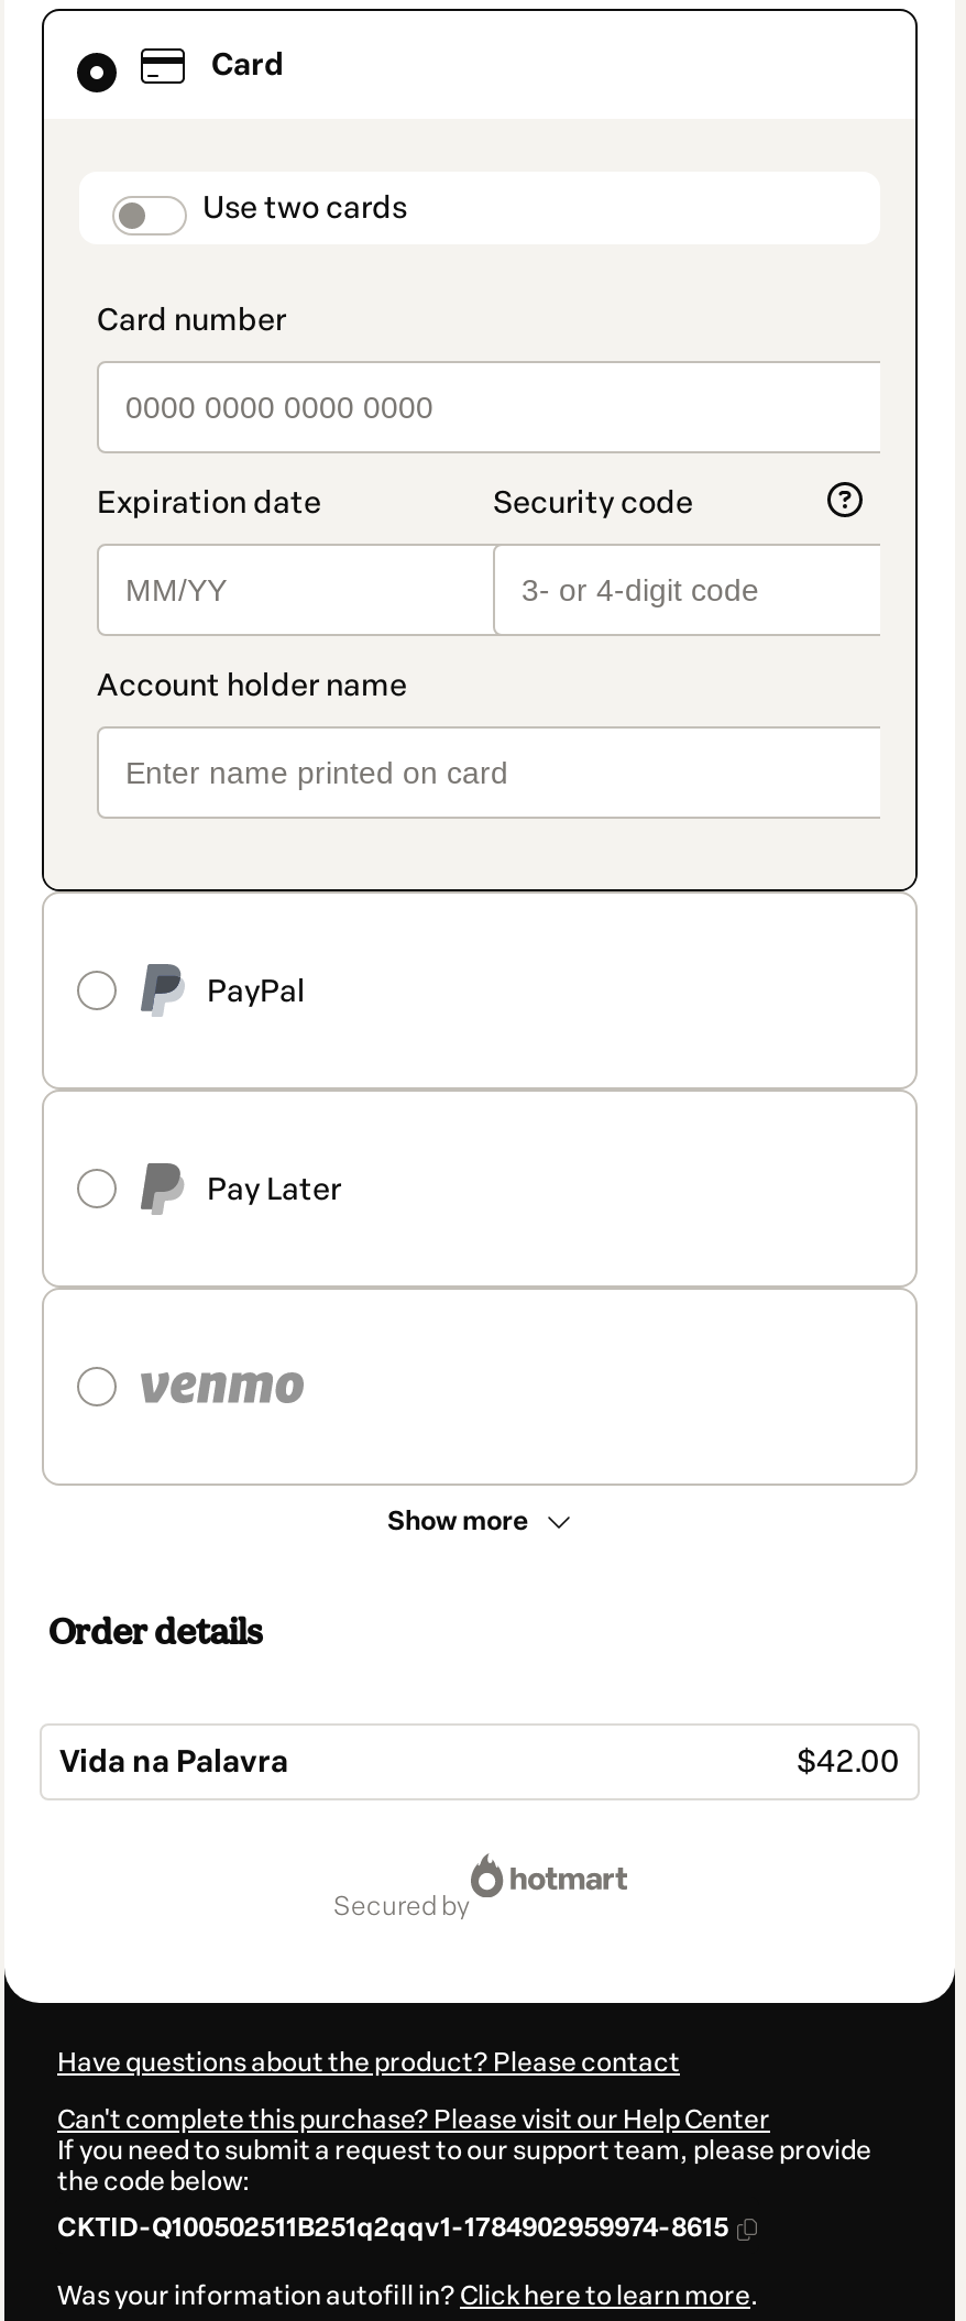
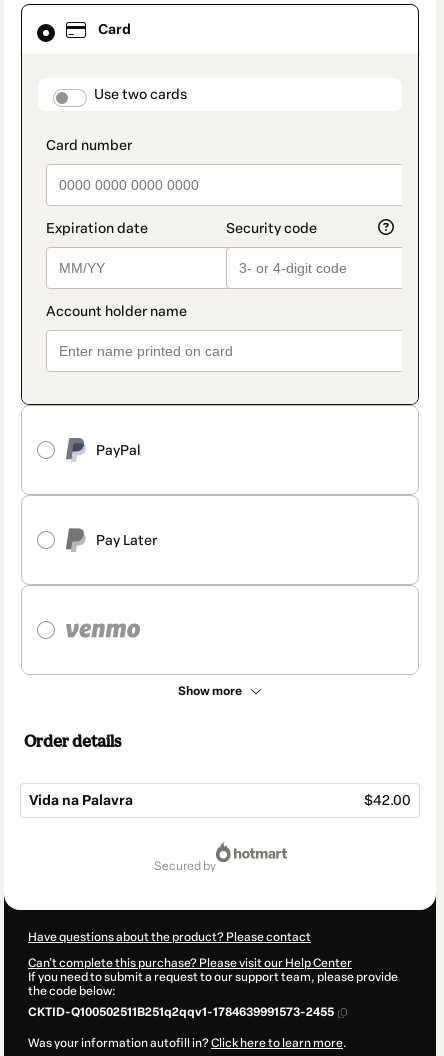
- CKTID-Q100502511B251q2qqv1-1784902959974-8615
+ CKTID-Q100502511B251q2qqv1-1784639991573-2455
